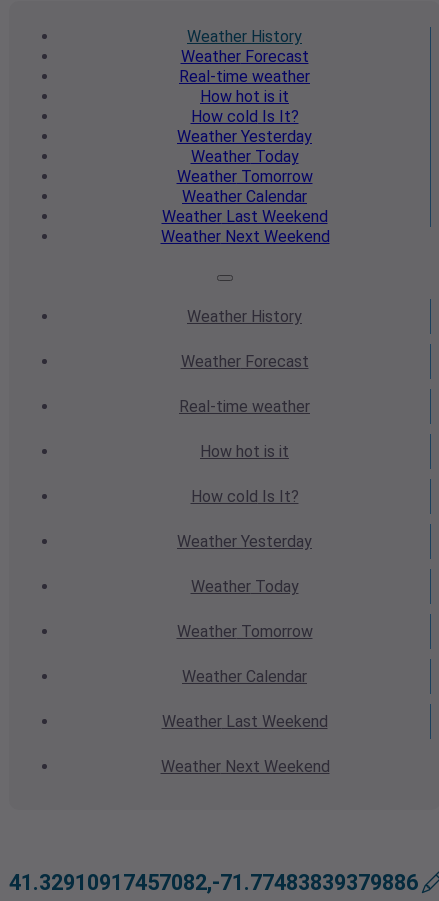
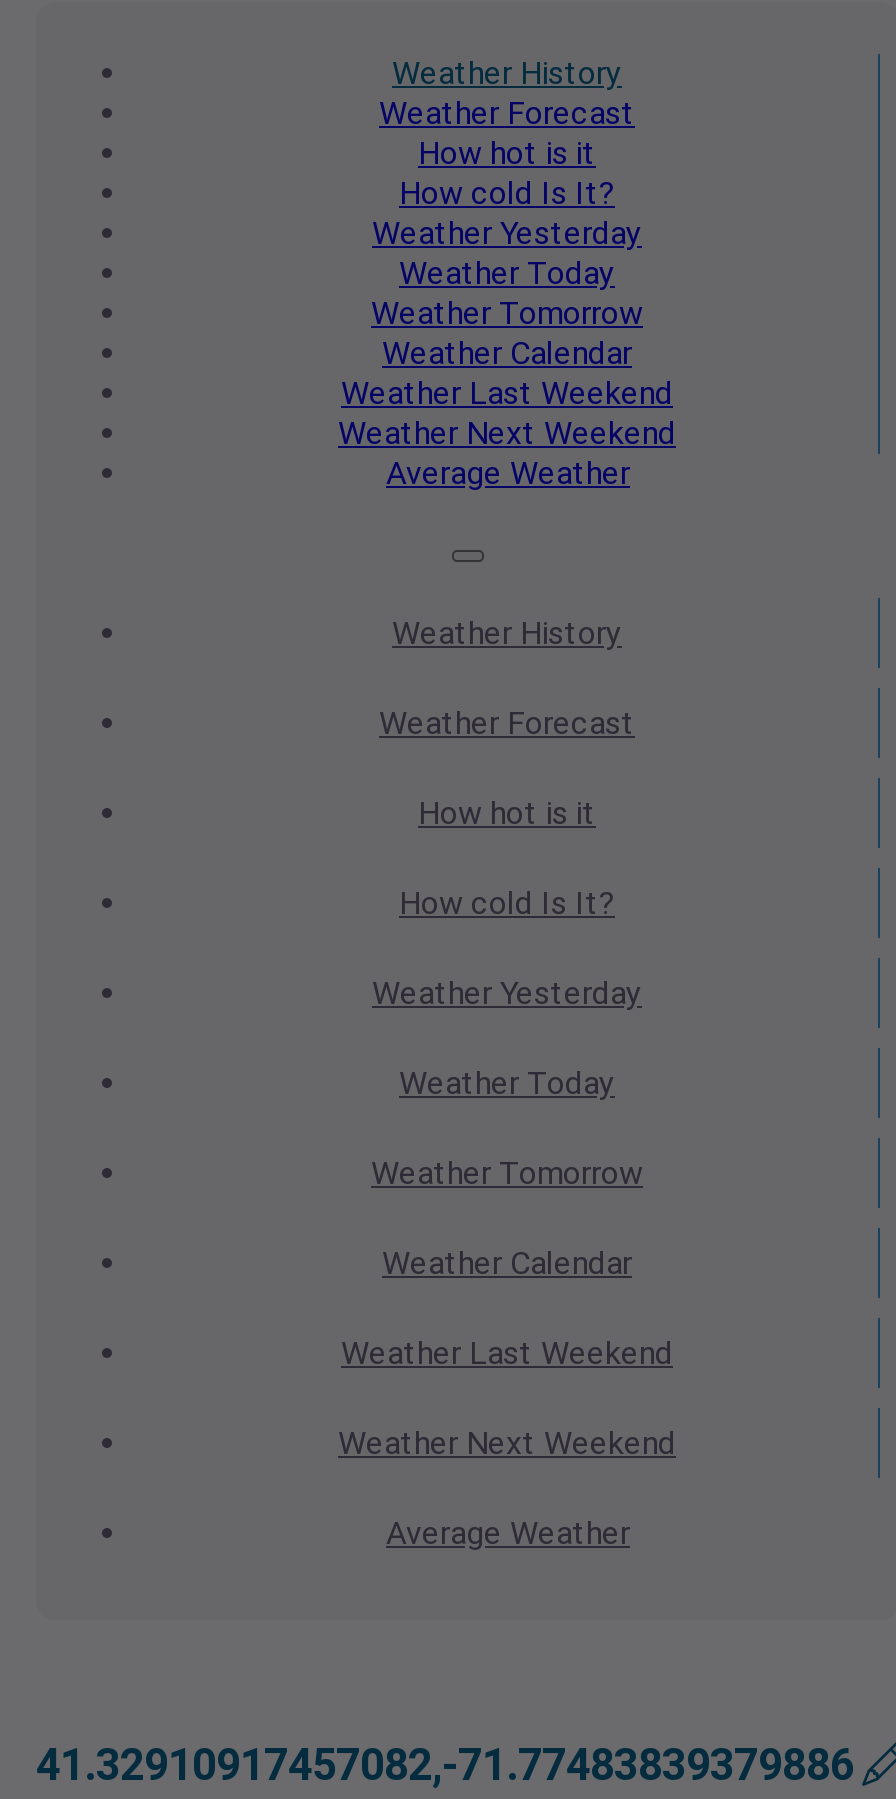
- Real-time weather

moved up: How hot is it | How cold Is It? | Weather Yesterday | Weather Today | Weather Tomorrow | Weather Calendar | Weather Last Weekend | Weather Next Weekend

+ Average Weather

- Real-time weather

moved up: How hot is it | How cold Is It? | Weather Yesterday | Weather Today | Weather Tomorrow | Weather Calendar | Weather Last Weekend | Weather Next Weekend

+ Average Weather
